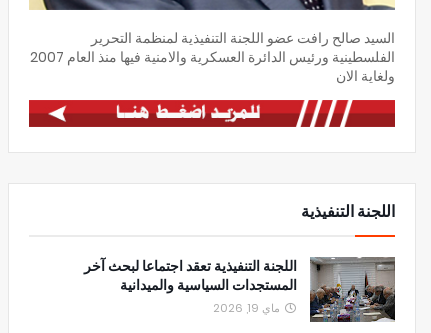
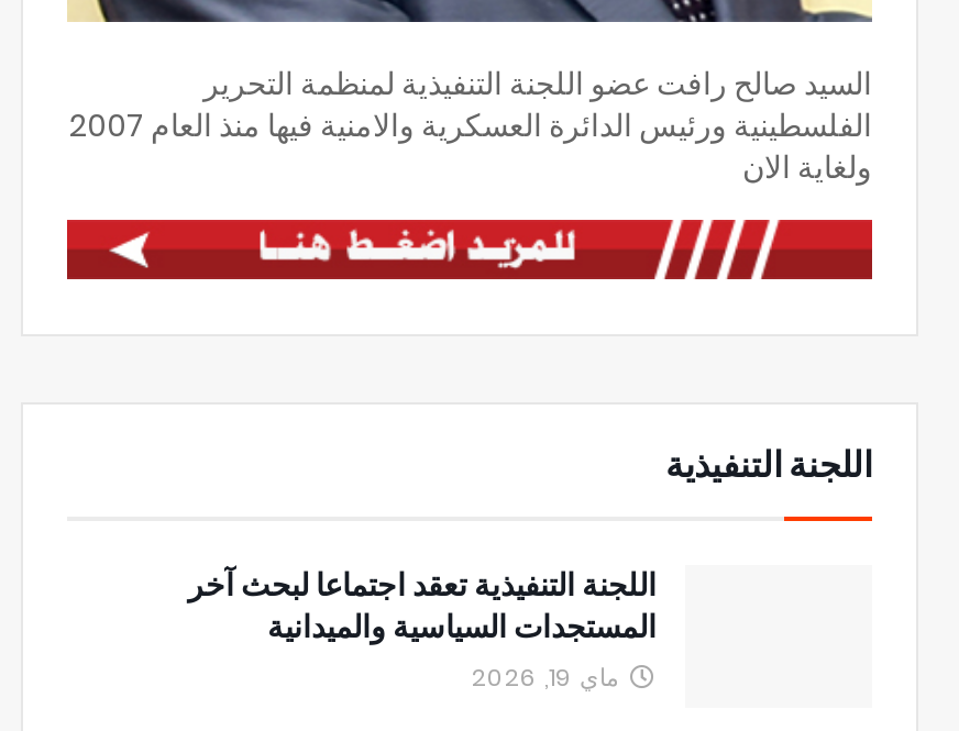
- [image]
